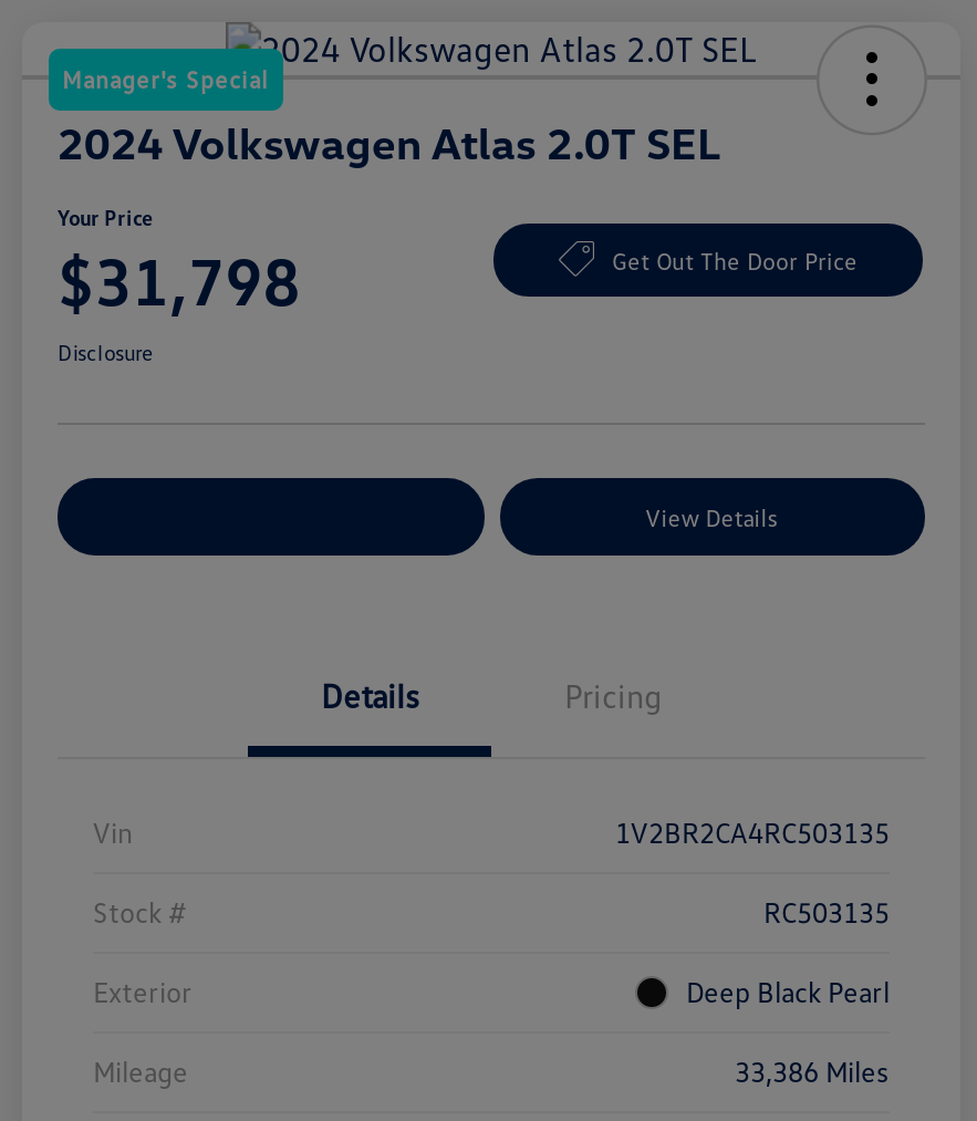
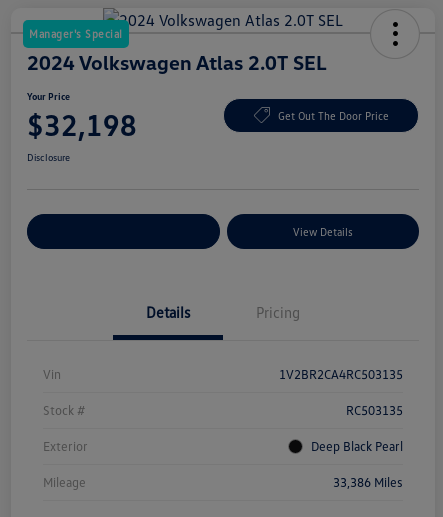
- $31,798
+ $32,198
